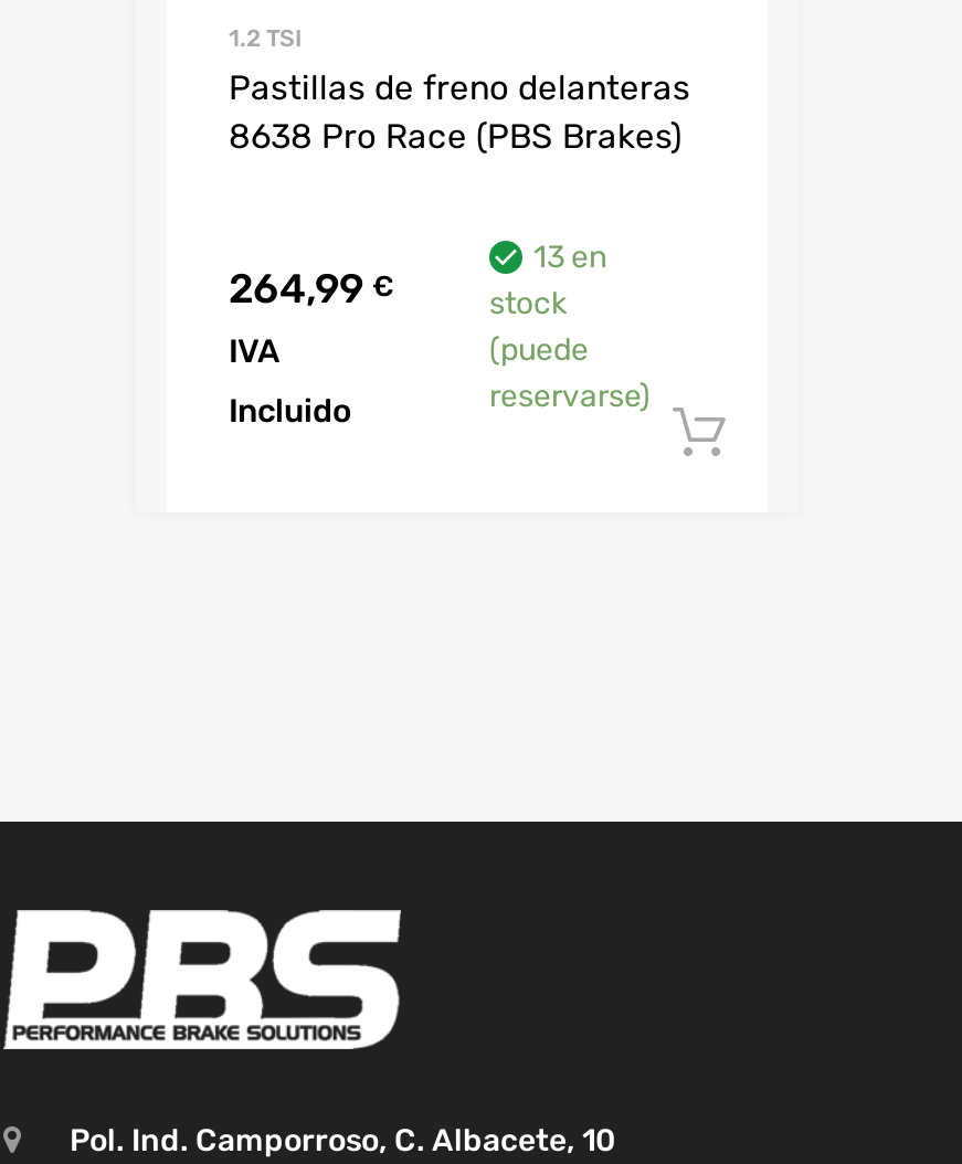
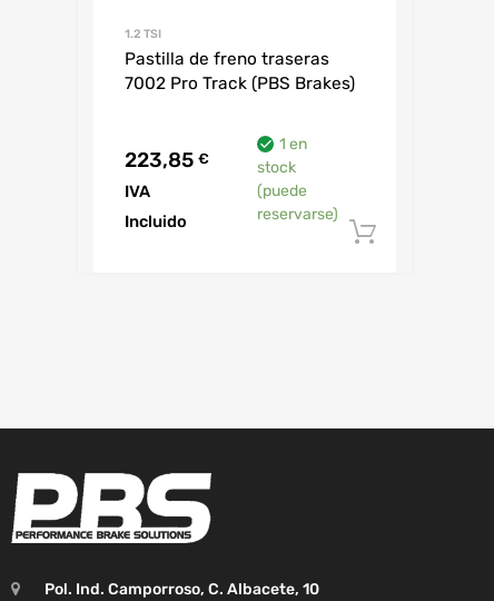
- Pastillas de freno delanteras
+ Pastilla de freno traseras

- 8638 Pro Race (PBS Brakes)
+ 7002 Pro Track (PBS Brakes)

- 13 en
+ 1 en

- 264,99 €
+ 223,85 €
